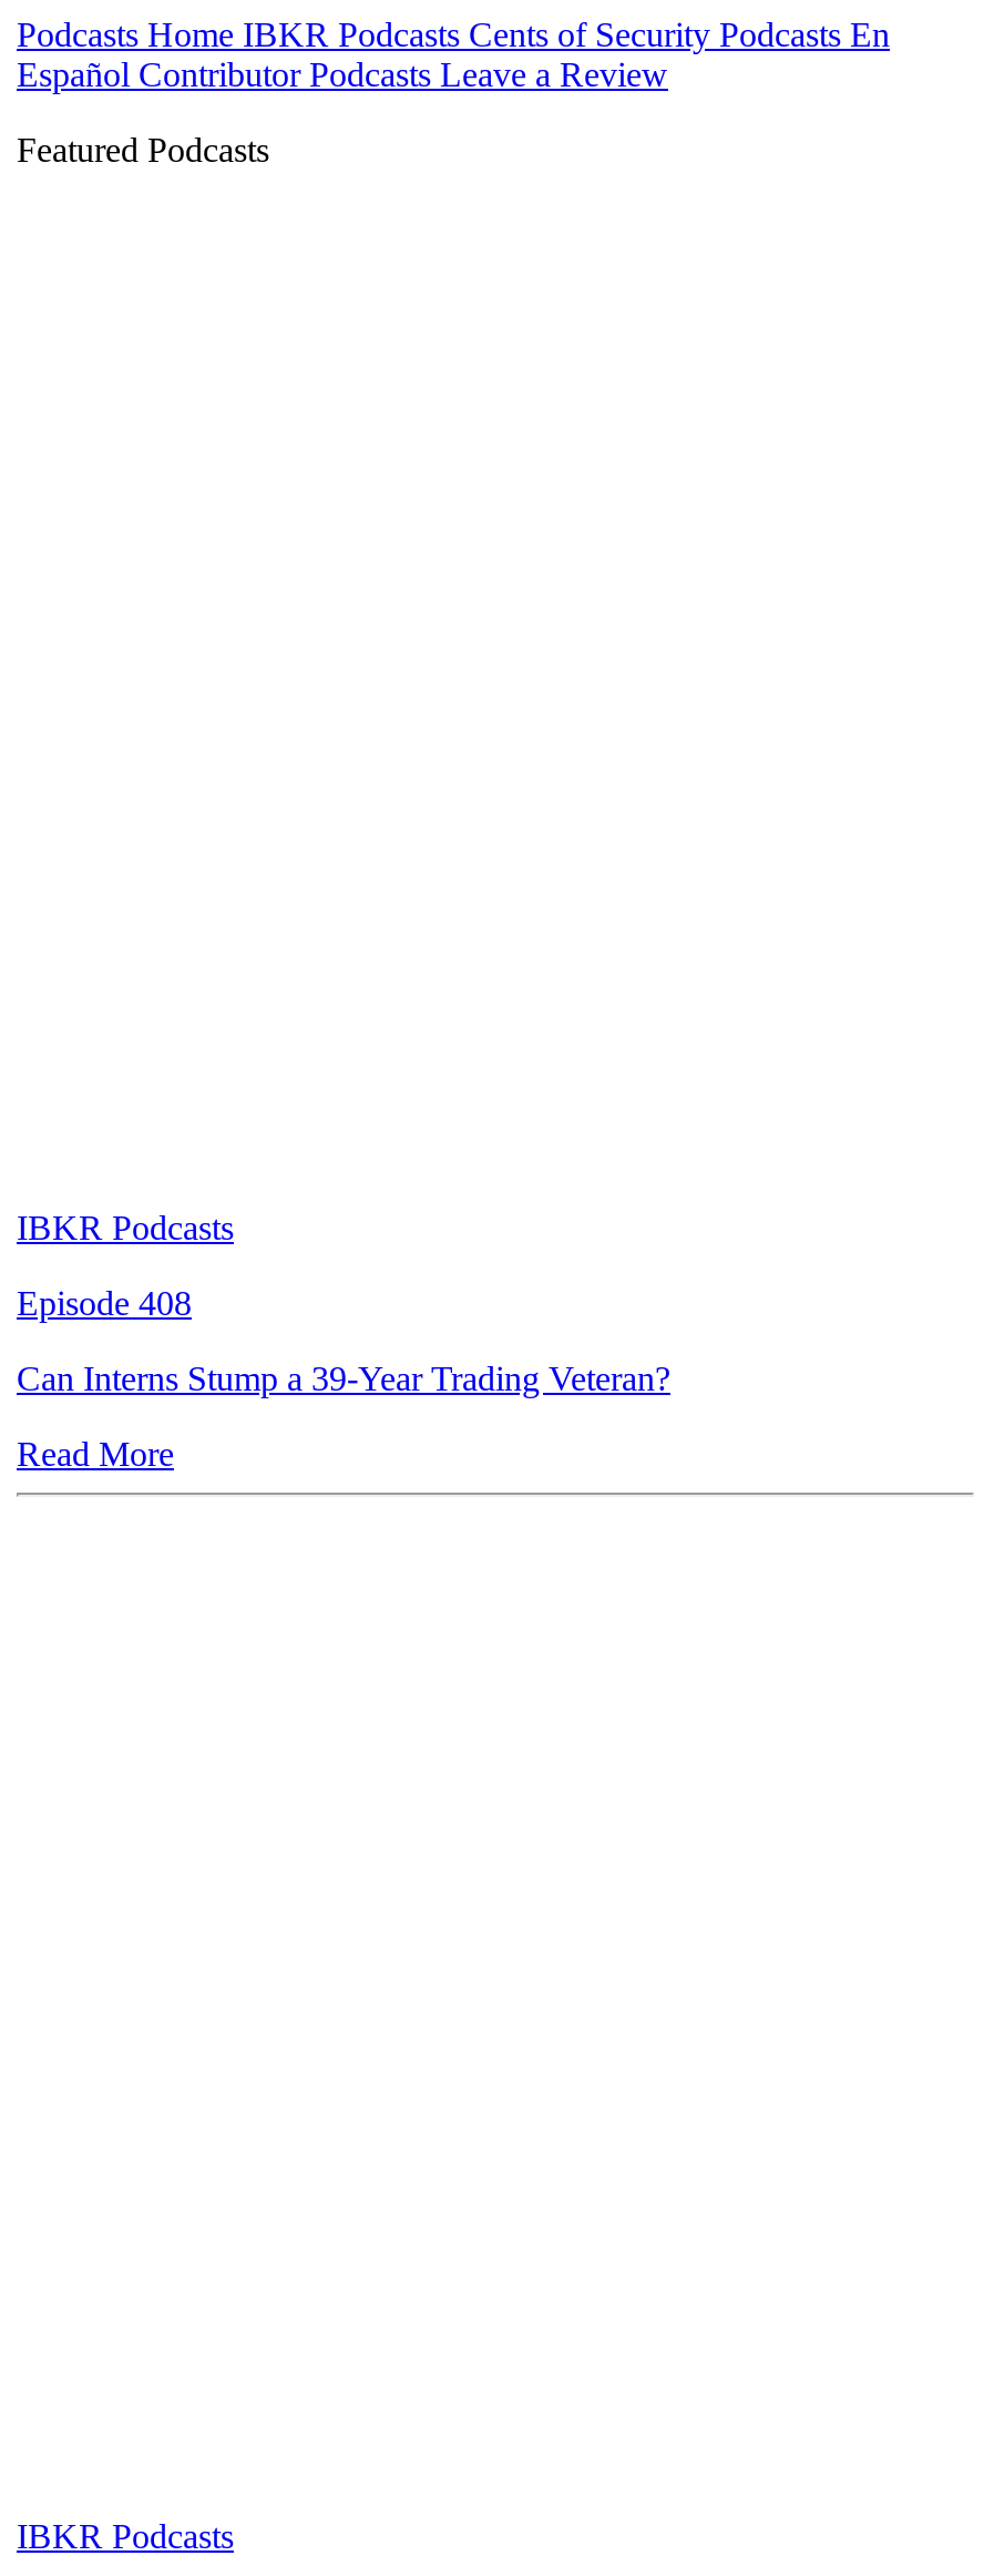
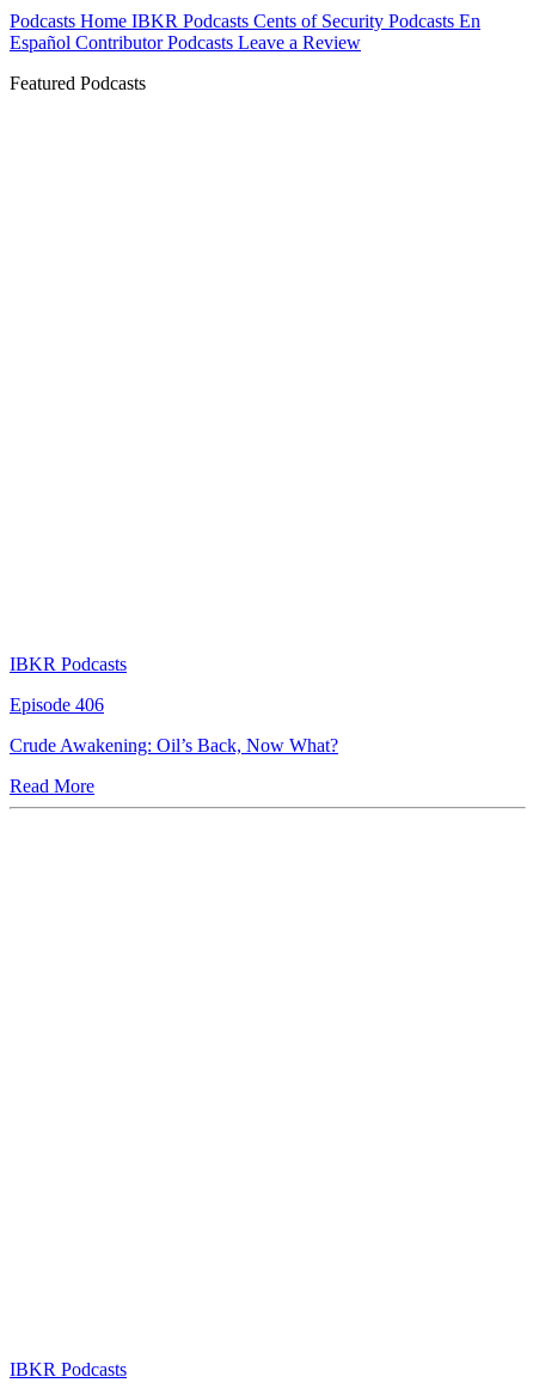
- Episode 408
+ Episode 406

- Can Interns Stump a 39-Year Trading Veteran?
+ Crude Awakening: Oil’s Back, Now What?
